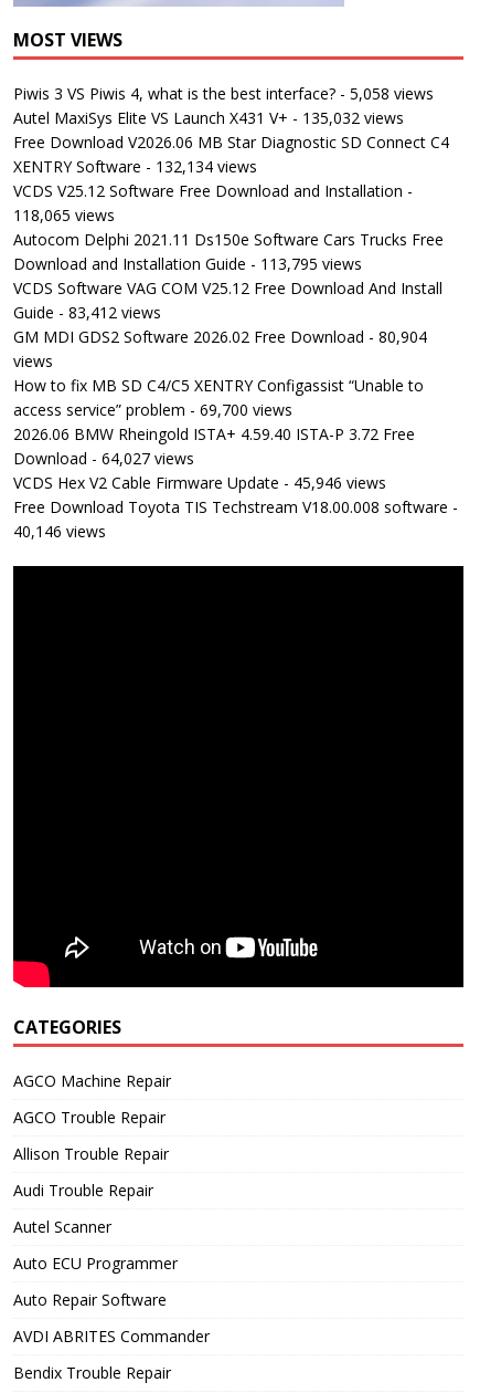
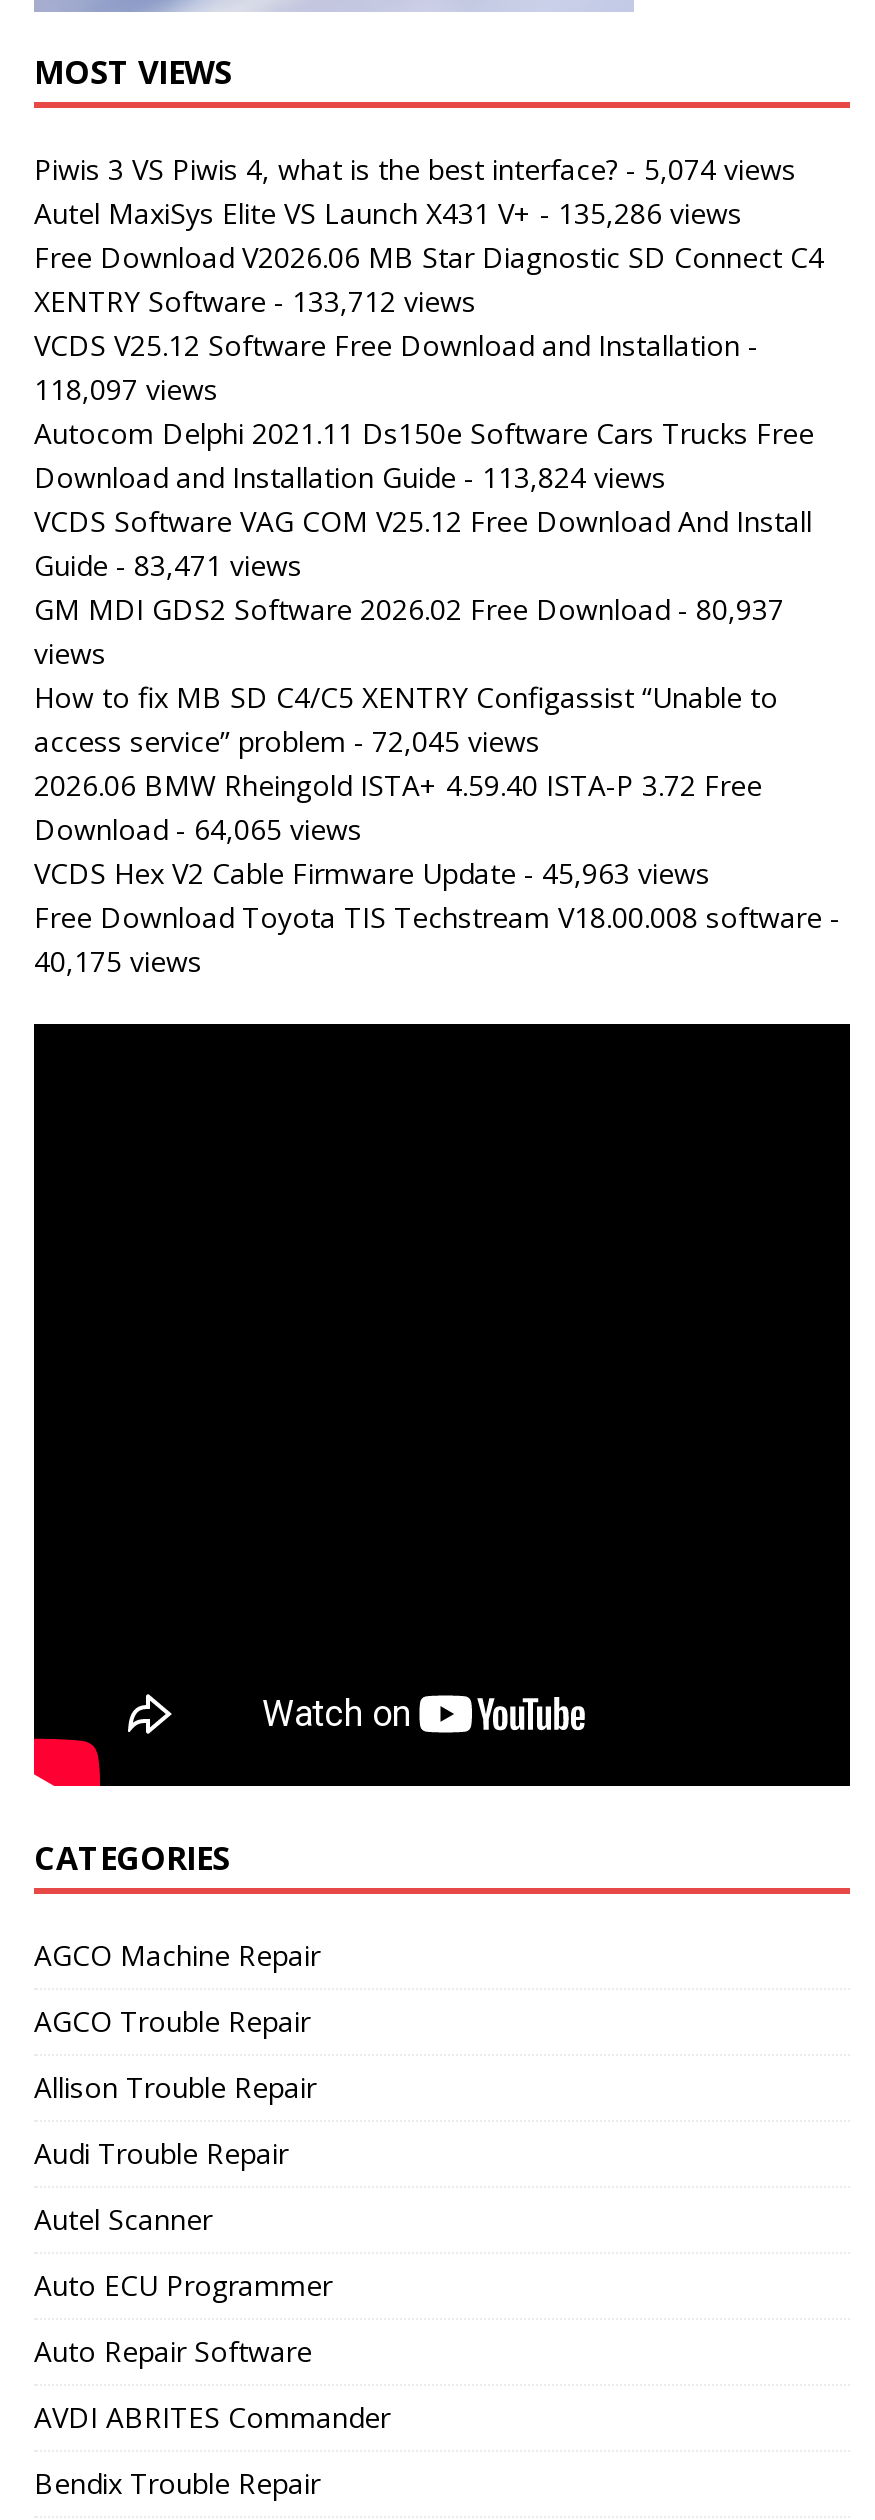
- Piwis 3 VS Piwis 4, what is the best interface? - 5,058 views
+ Piwis 3 VS Piwis 4, what is the best interface? - 5,074 views

- Autel MaxiSys Elite VS Launch X431 V+ - 135,032 views
+ Autel MaxiSys Elite VS Launch X431 V+ - 135,286 views

- XENTRY Software - 132,134 views
+ XENTRY Software - 133,712 views

- 118,065 views
+ 118,097 views

- Download and Installation Guide - 113,795 views
+ Download and Installation Guide - 113,824 views

- Guide - 83,412 views
+ Guide - 83,471 views

- GM MDI GDS2 Software 2026.02 Free Download - 80,904
+ GM MDI GDS2 Software 2026.02 Free Download - 80,937

- access service” problem - 69,700 views
+ access service” problem - 72,045 views

- Download - 64,027 views
+ Download - 64,065 views

- VCDS Hex V2 Cable Firmware Update - 45,946 views
+ VCDS Hex V2 Cable Firmware Update - 45,963 views

- 40,146 views
+ 40,175 views
